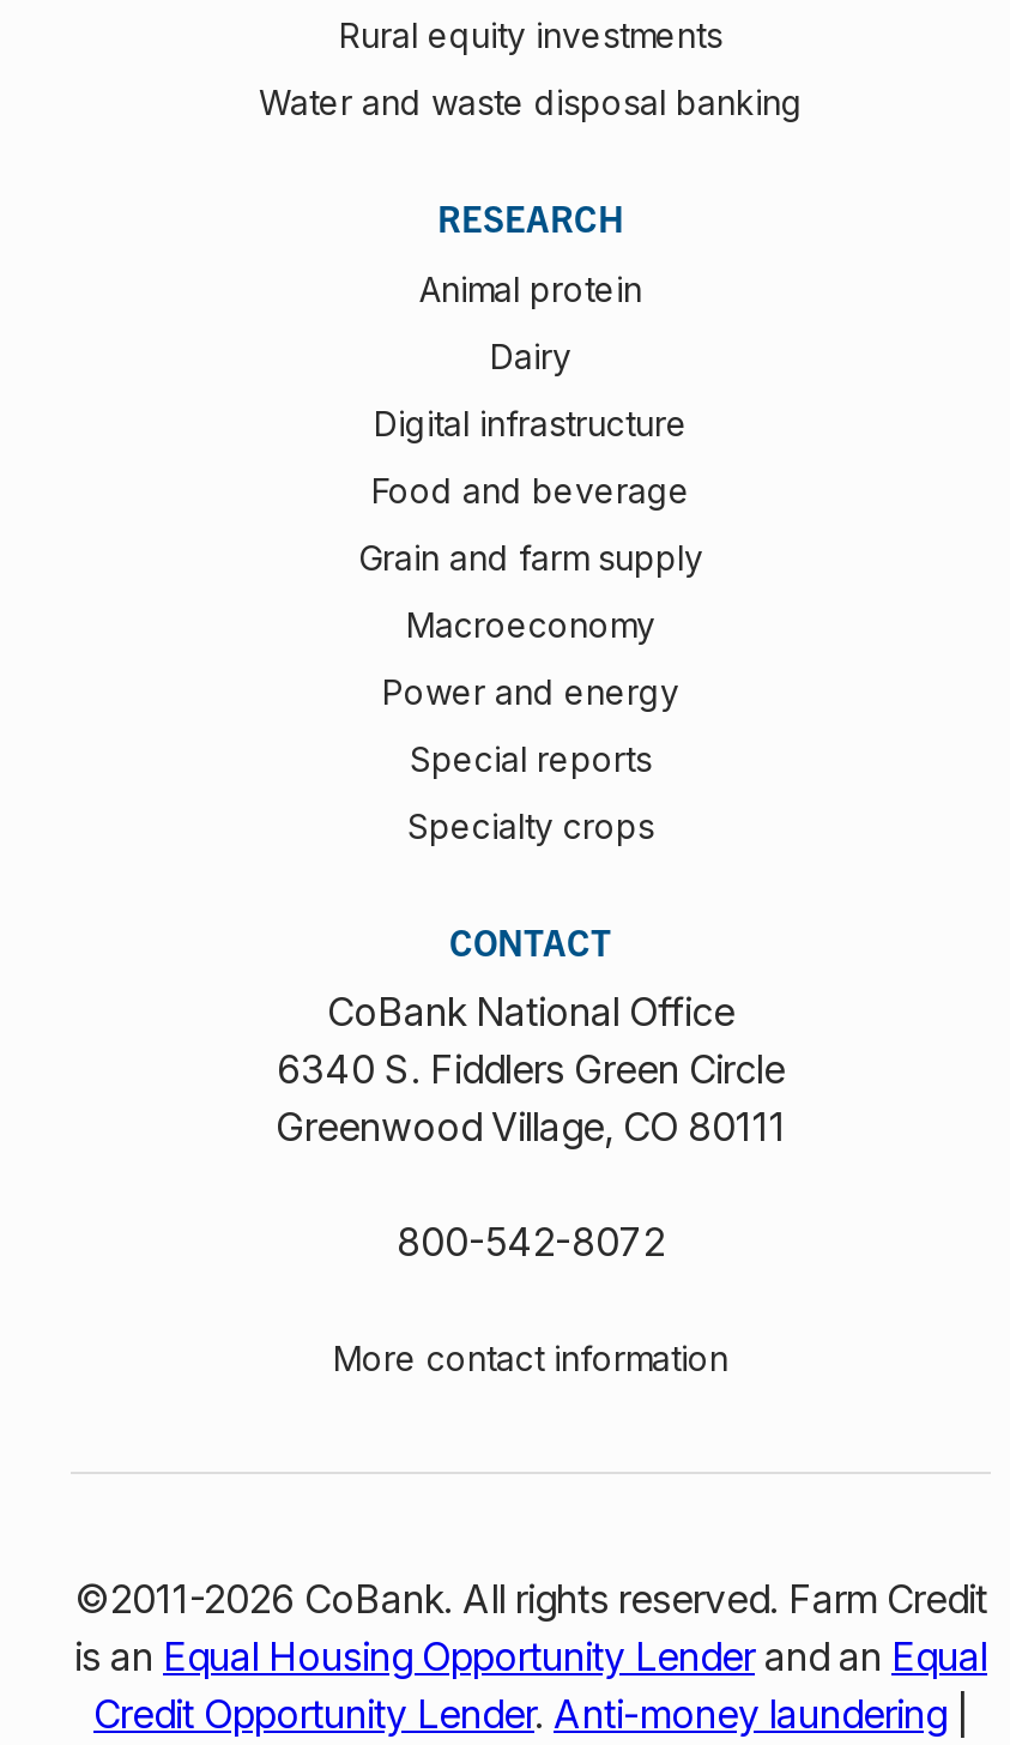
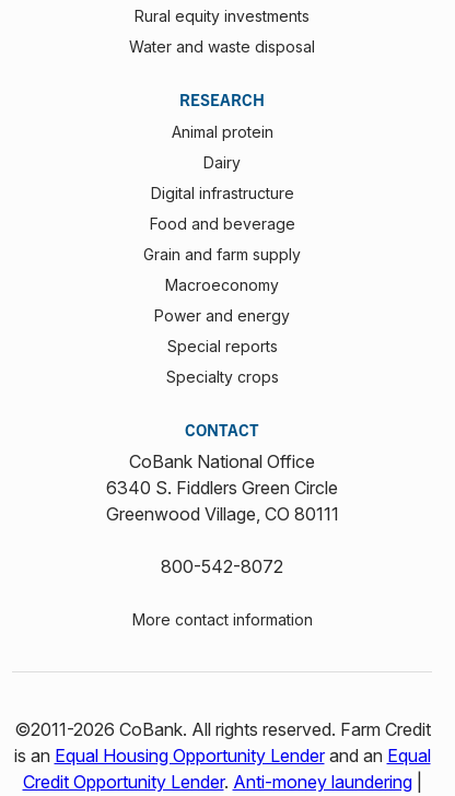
- Water and waste disposal banking
+ Water and waste disposal
